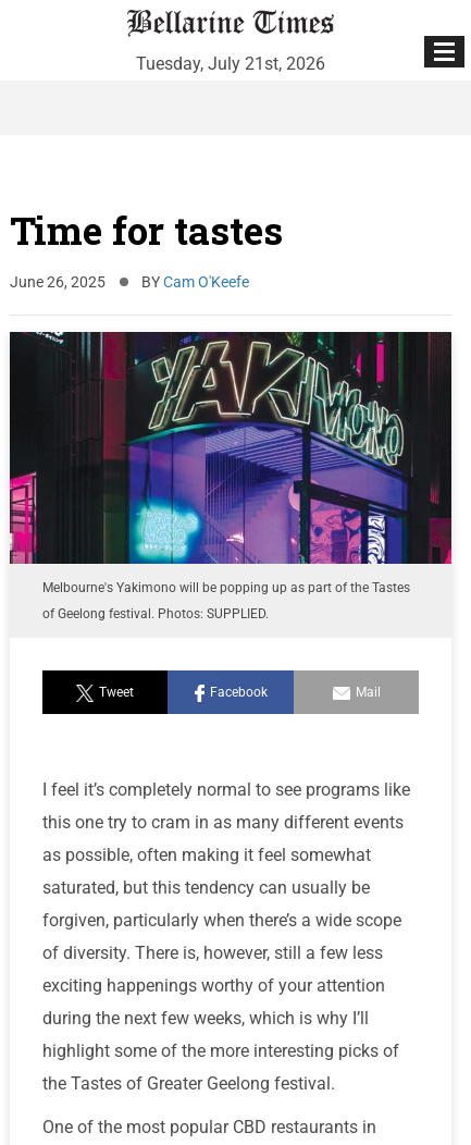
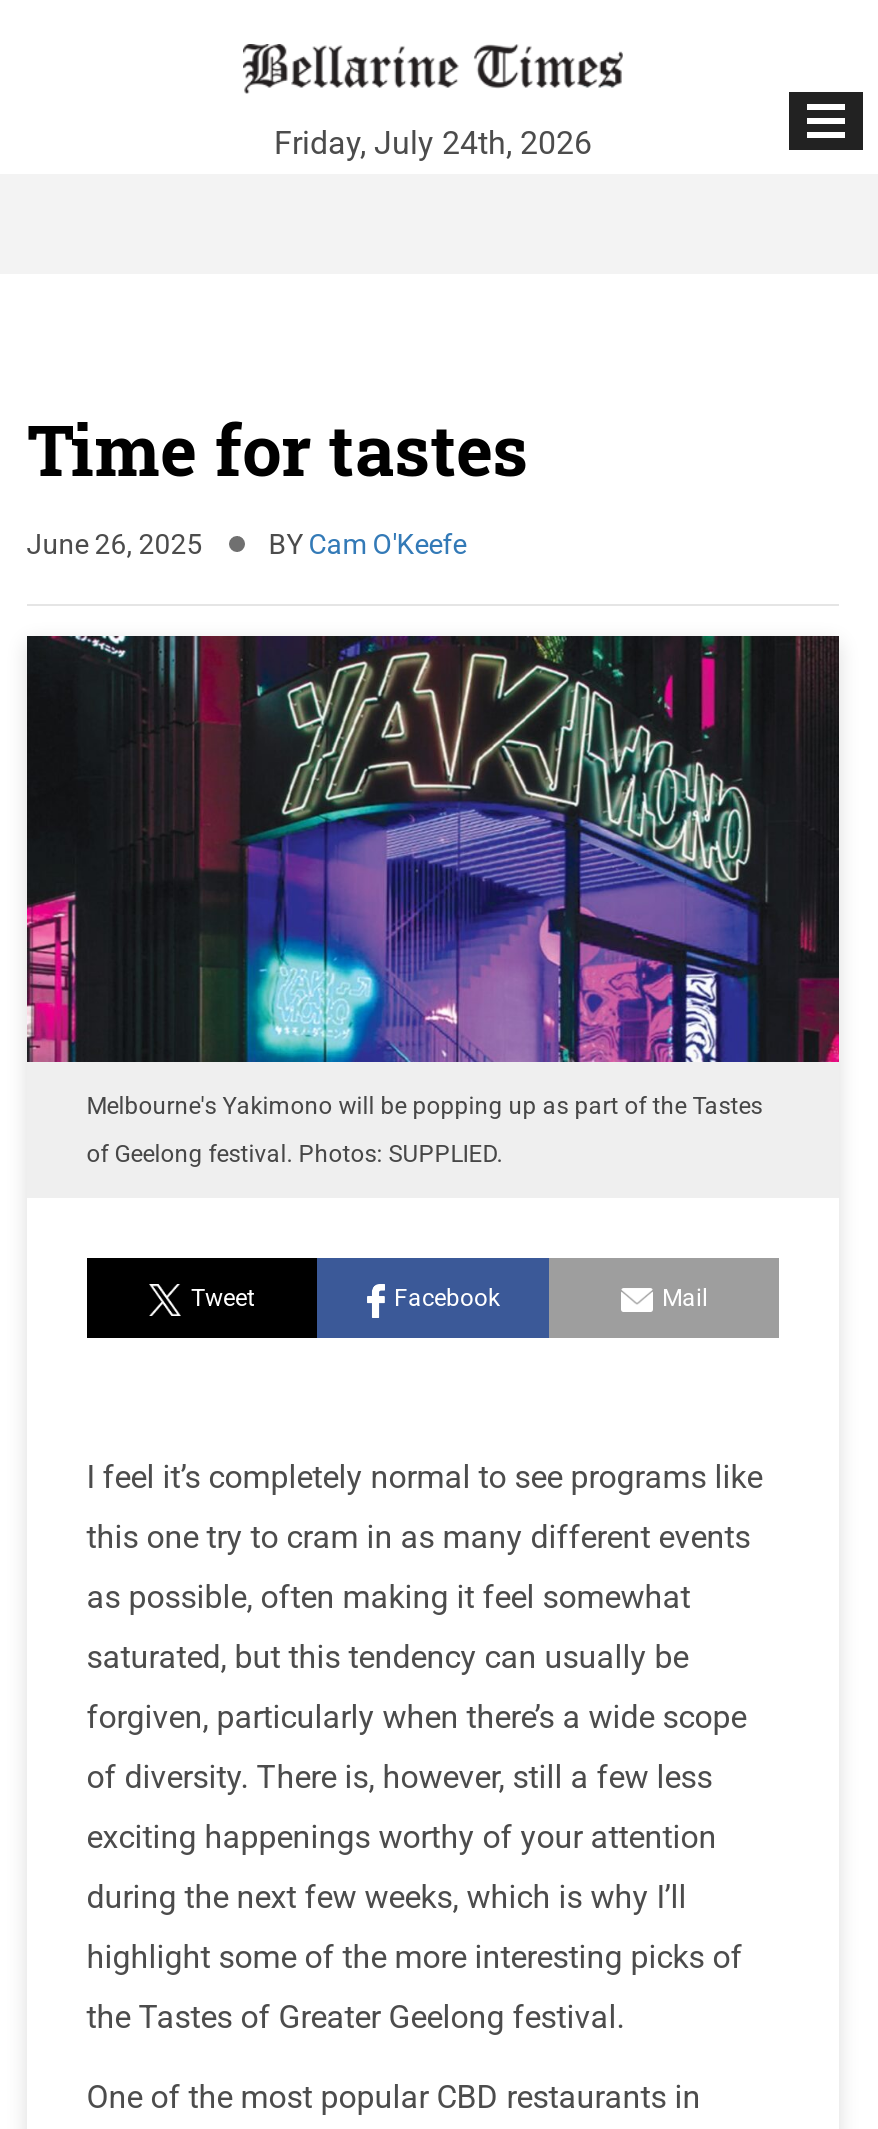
- Tuesday, July 21st, 2026
+ Friday, July 24th, 2026
